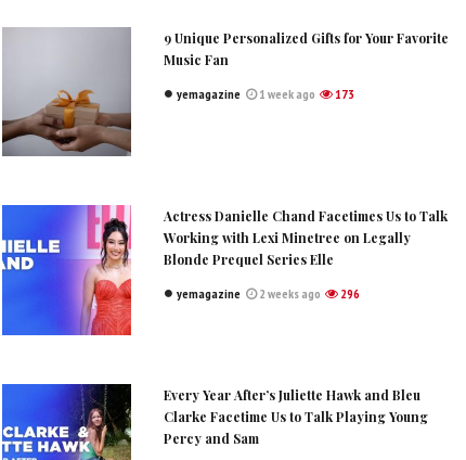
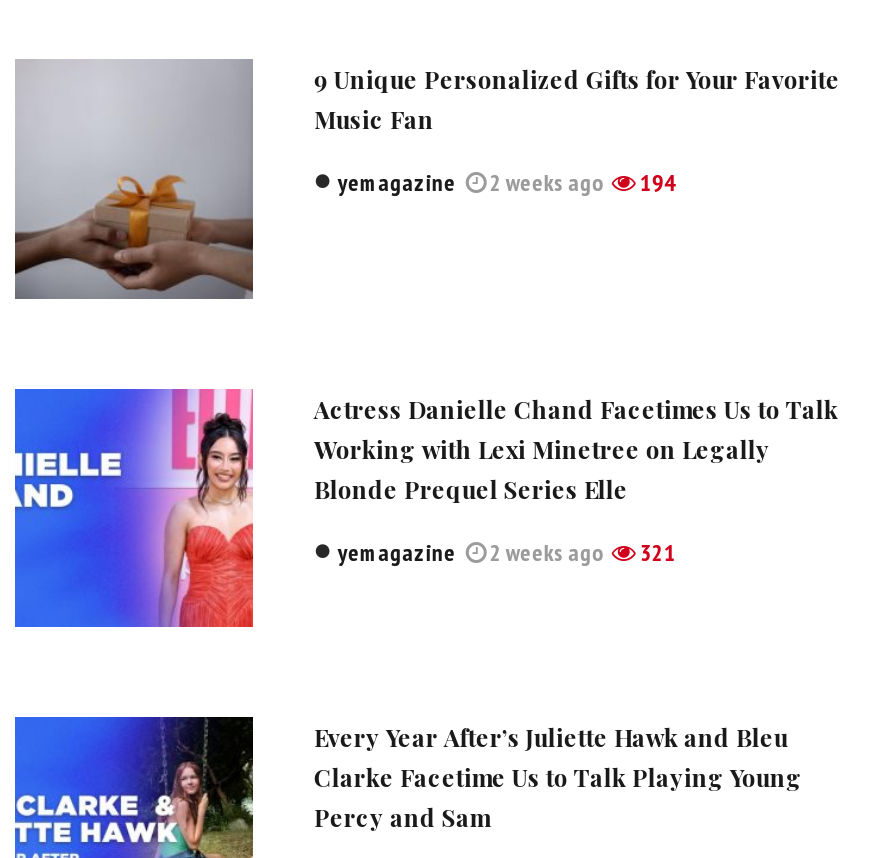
- 1 week ago
+ 2 weeks ago

- 173
+ 194

- yemagazine 2 weeks ago 296
+ yemagazine 2 weeks ago 321
